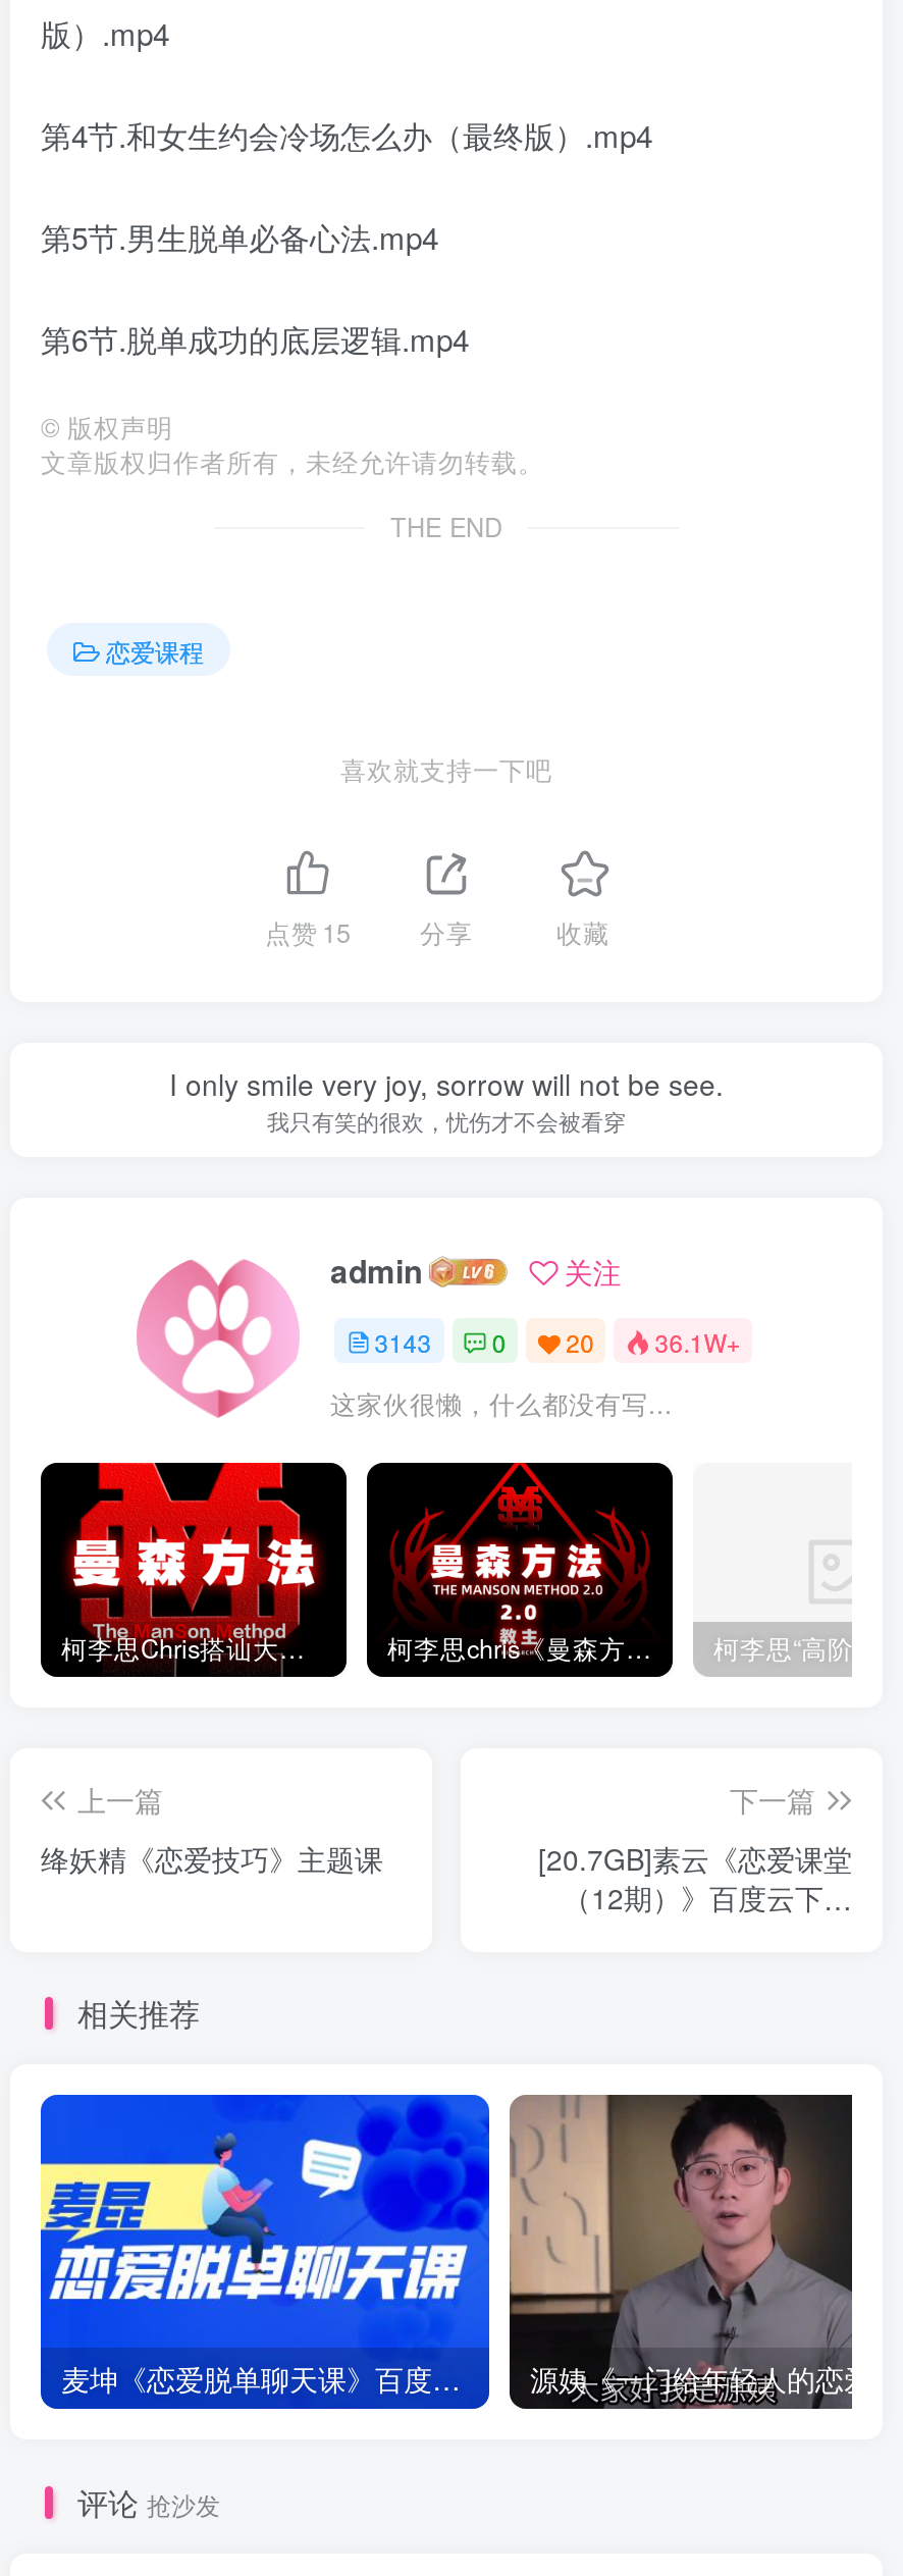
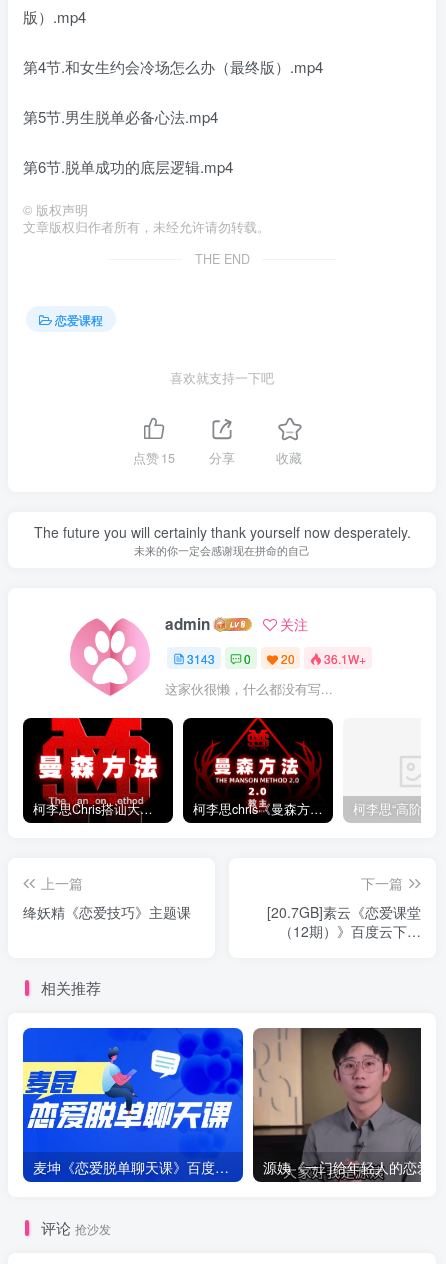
- I only smile very joy, sorrow will not be see.
- 我只有笑的很欢，忧伤才不会被看穿
+ The future you will certainly thank yourself now desperately.
+ 未来的你一定会感谢现在拼命的自己
